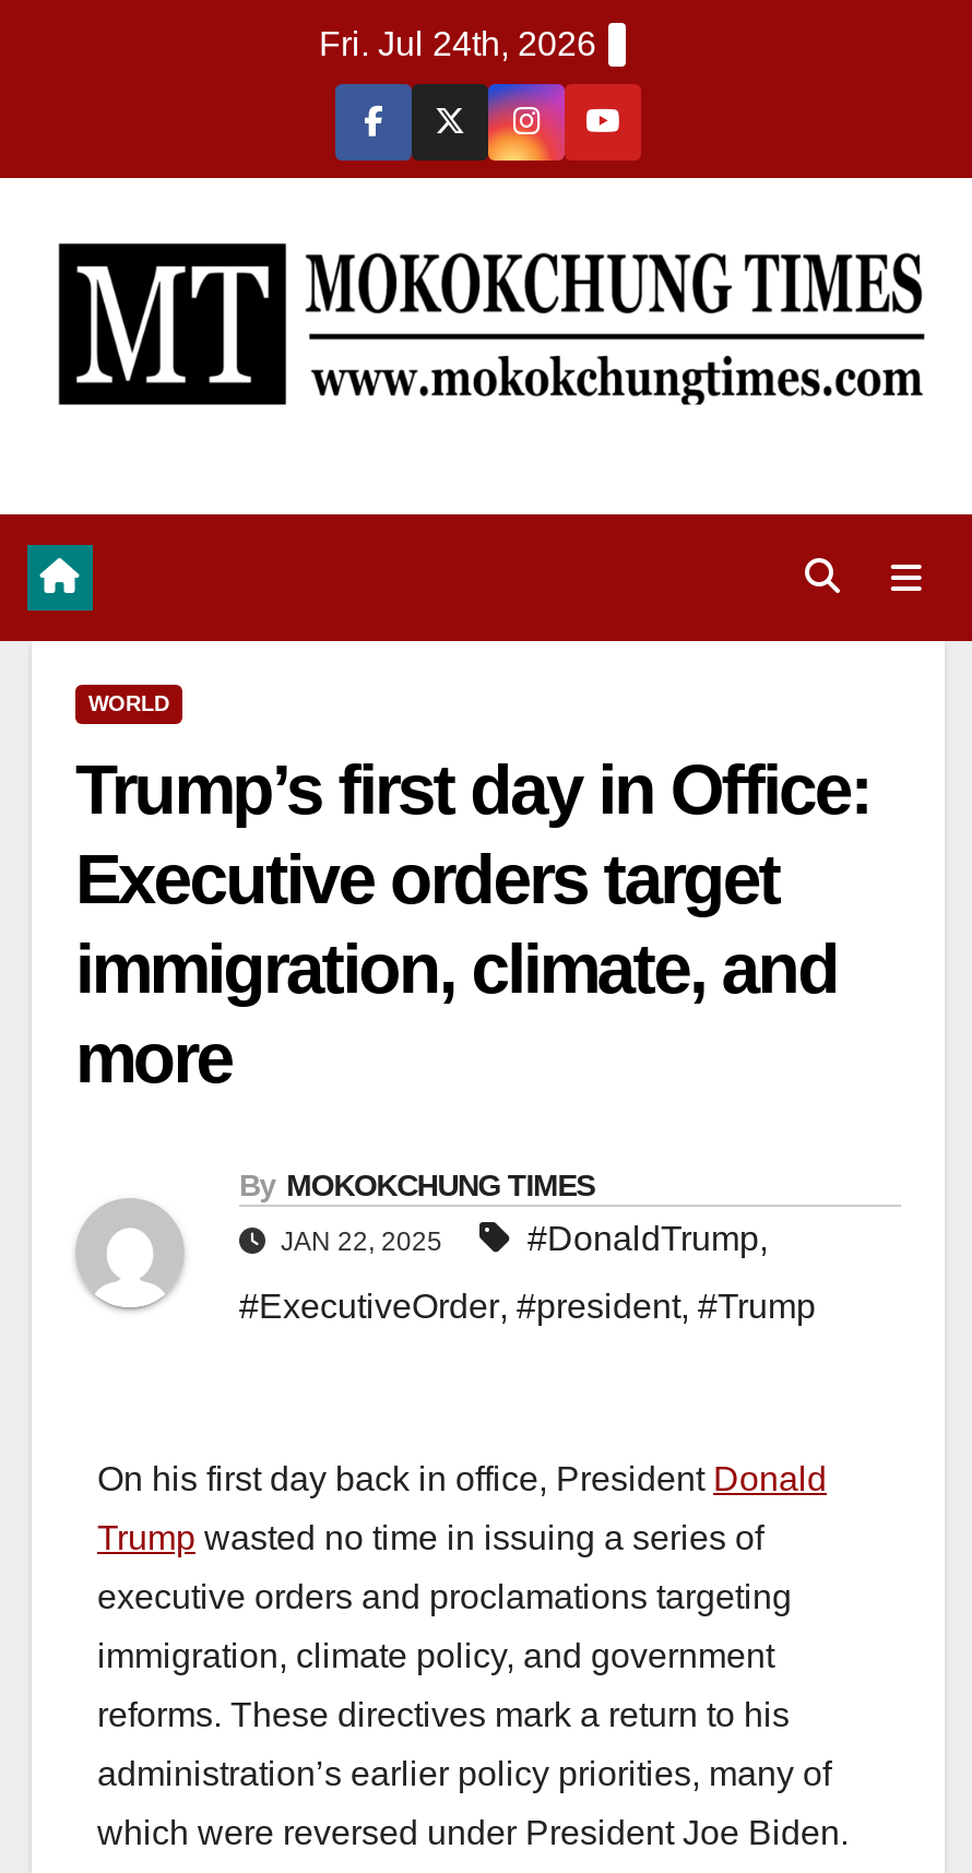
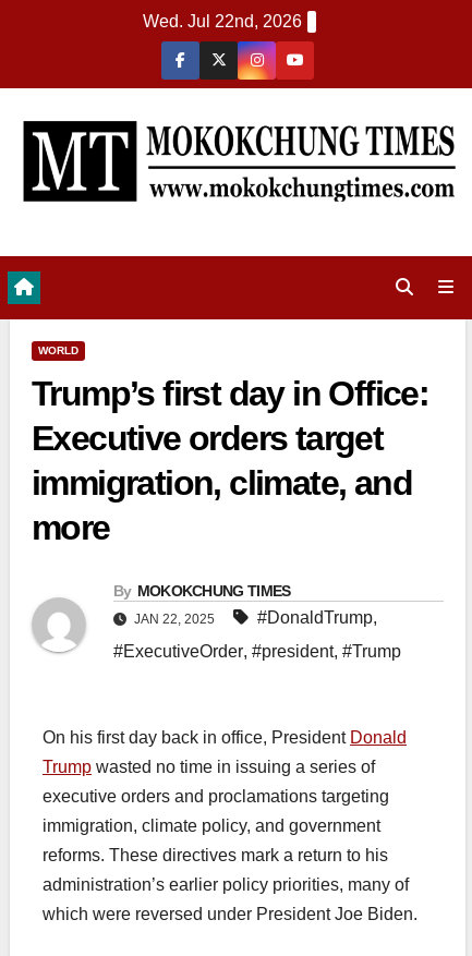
- Fri. Jul 24th, 2026
+ Wed. Jul 22nd, 2026
